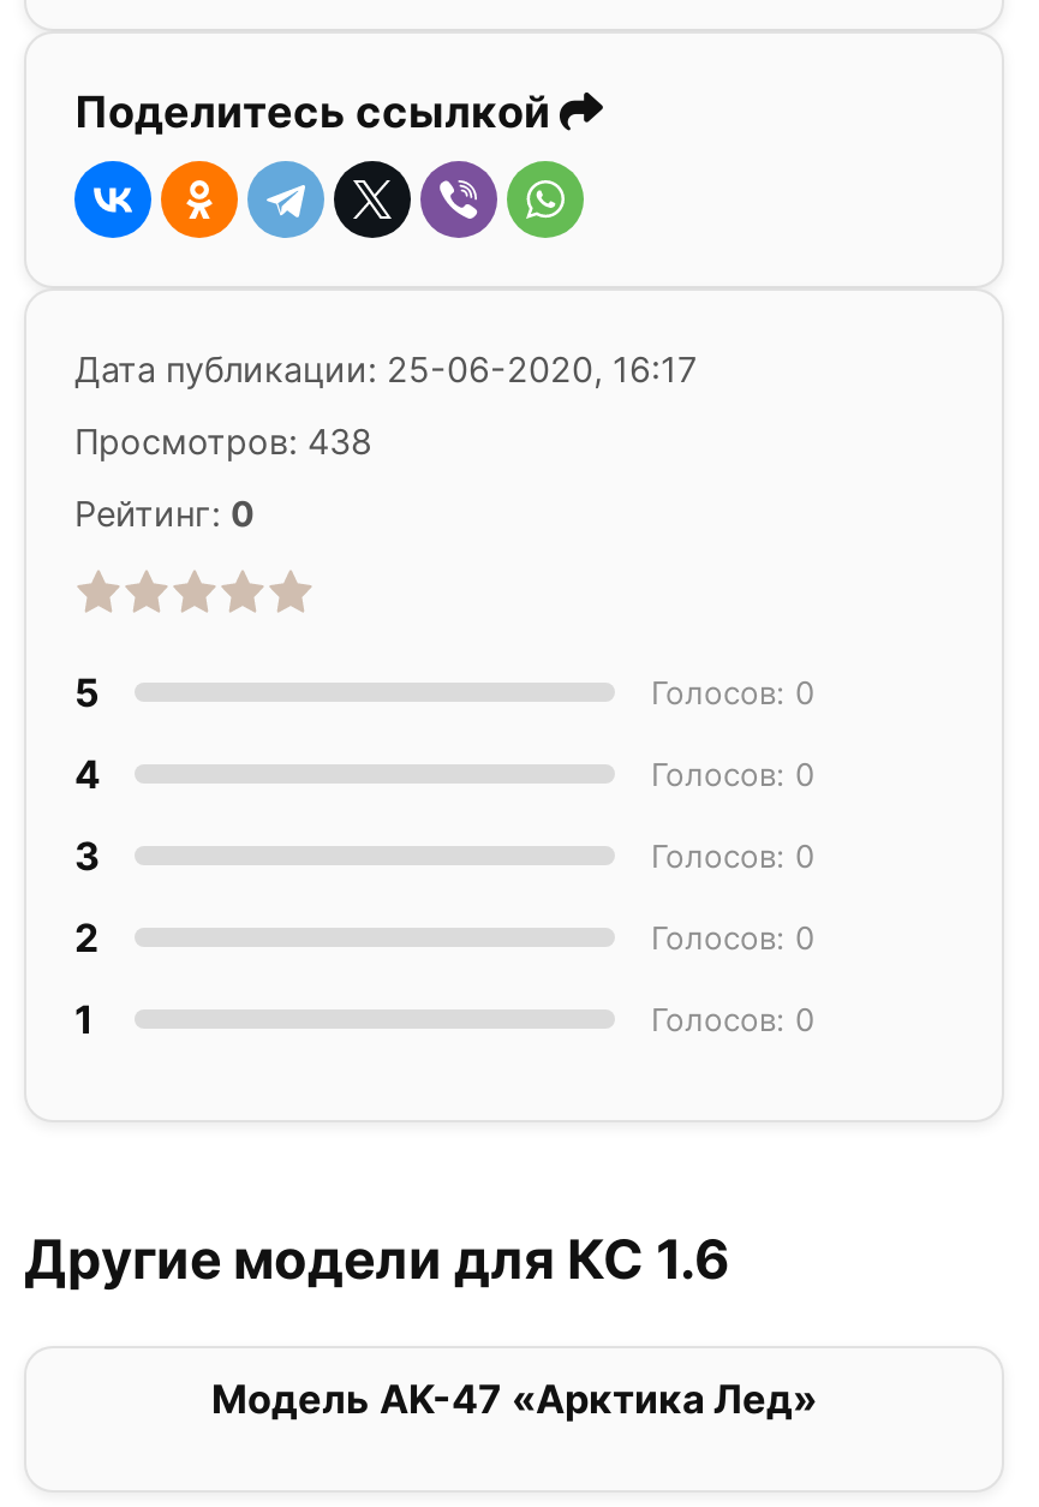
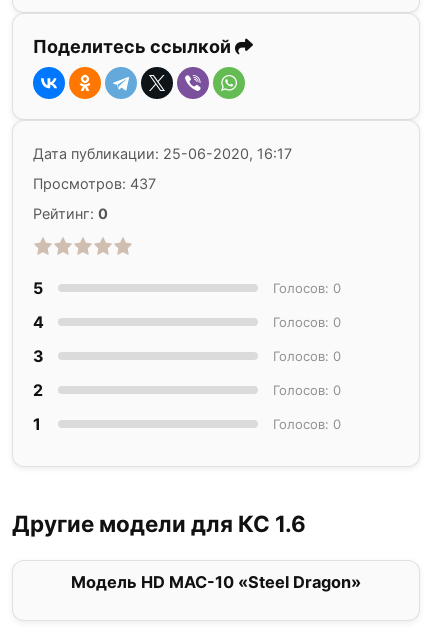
- Просмотров: 438
+ Просмотров: 437

- Модель AK-47 «Арктика Лед»
+ Модель HD MAC-10 «Steel Dragon»
